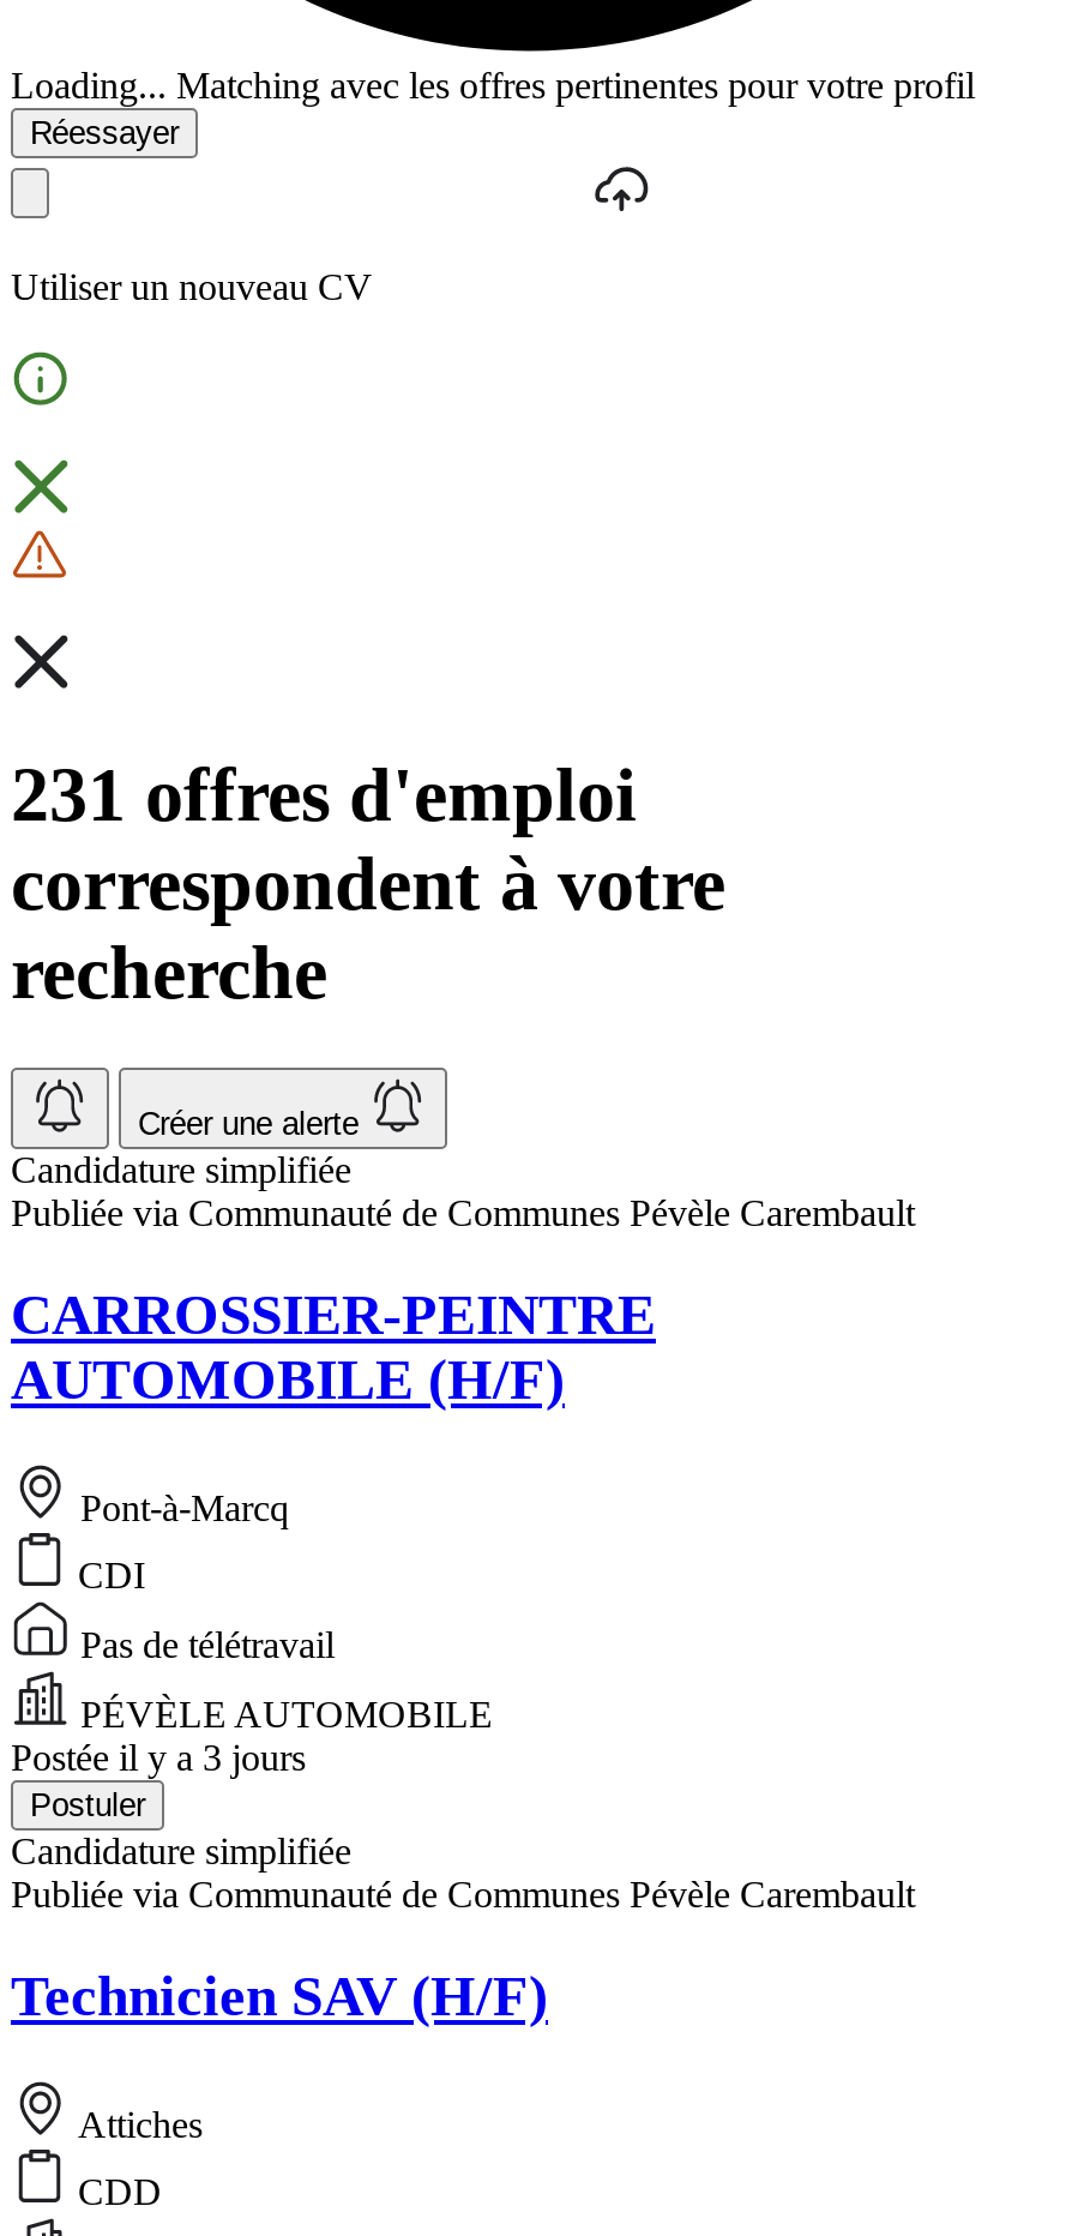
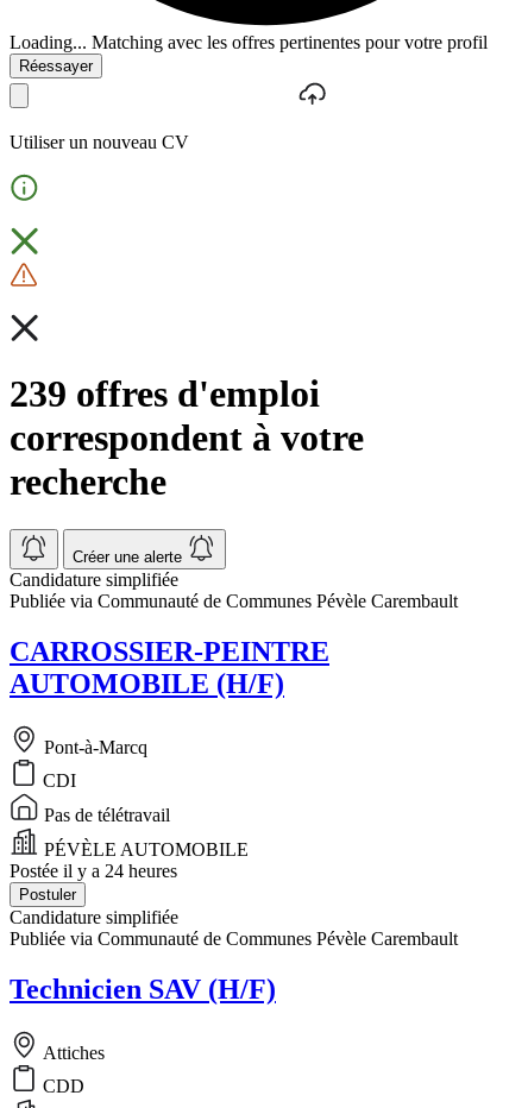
- 231 offres d'emploi
+ 239 offres d'emploi

- Postée il y a 3 jours
+ Postée il y a 24 heures
